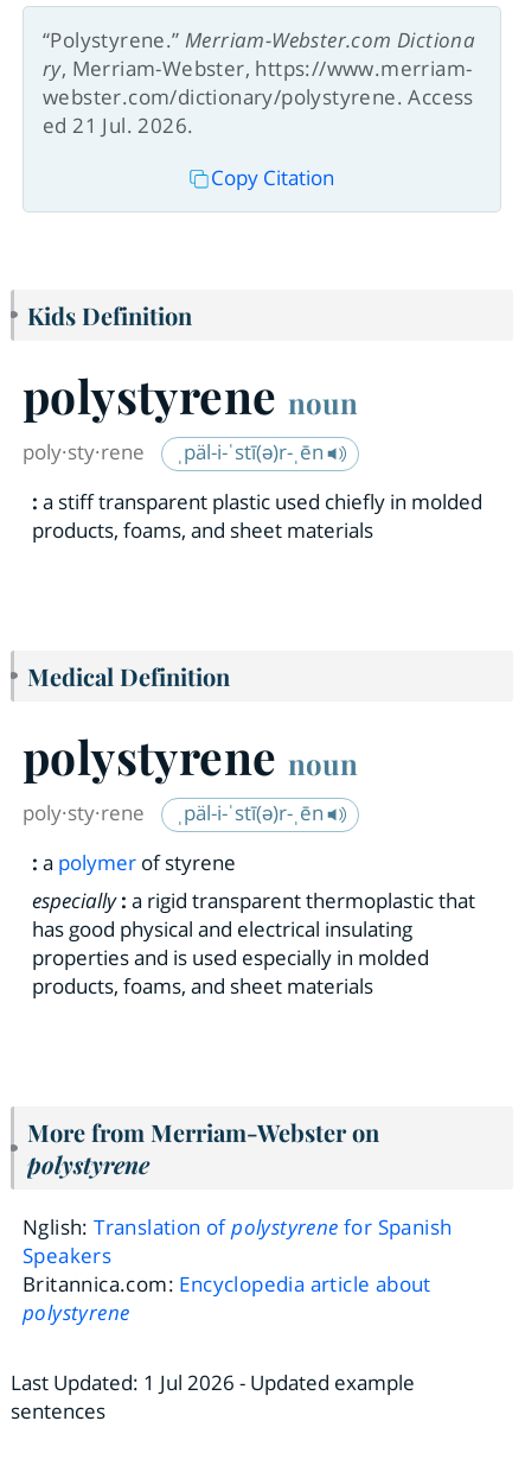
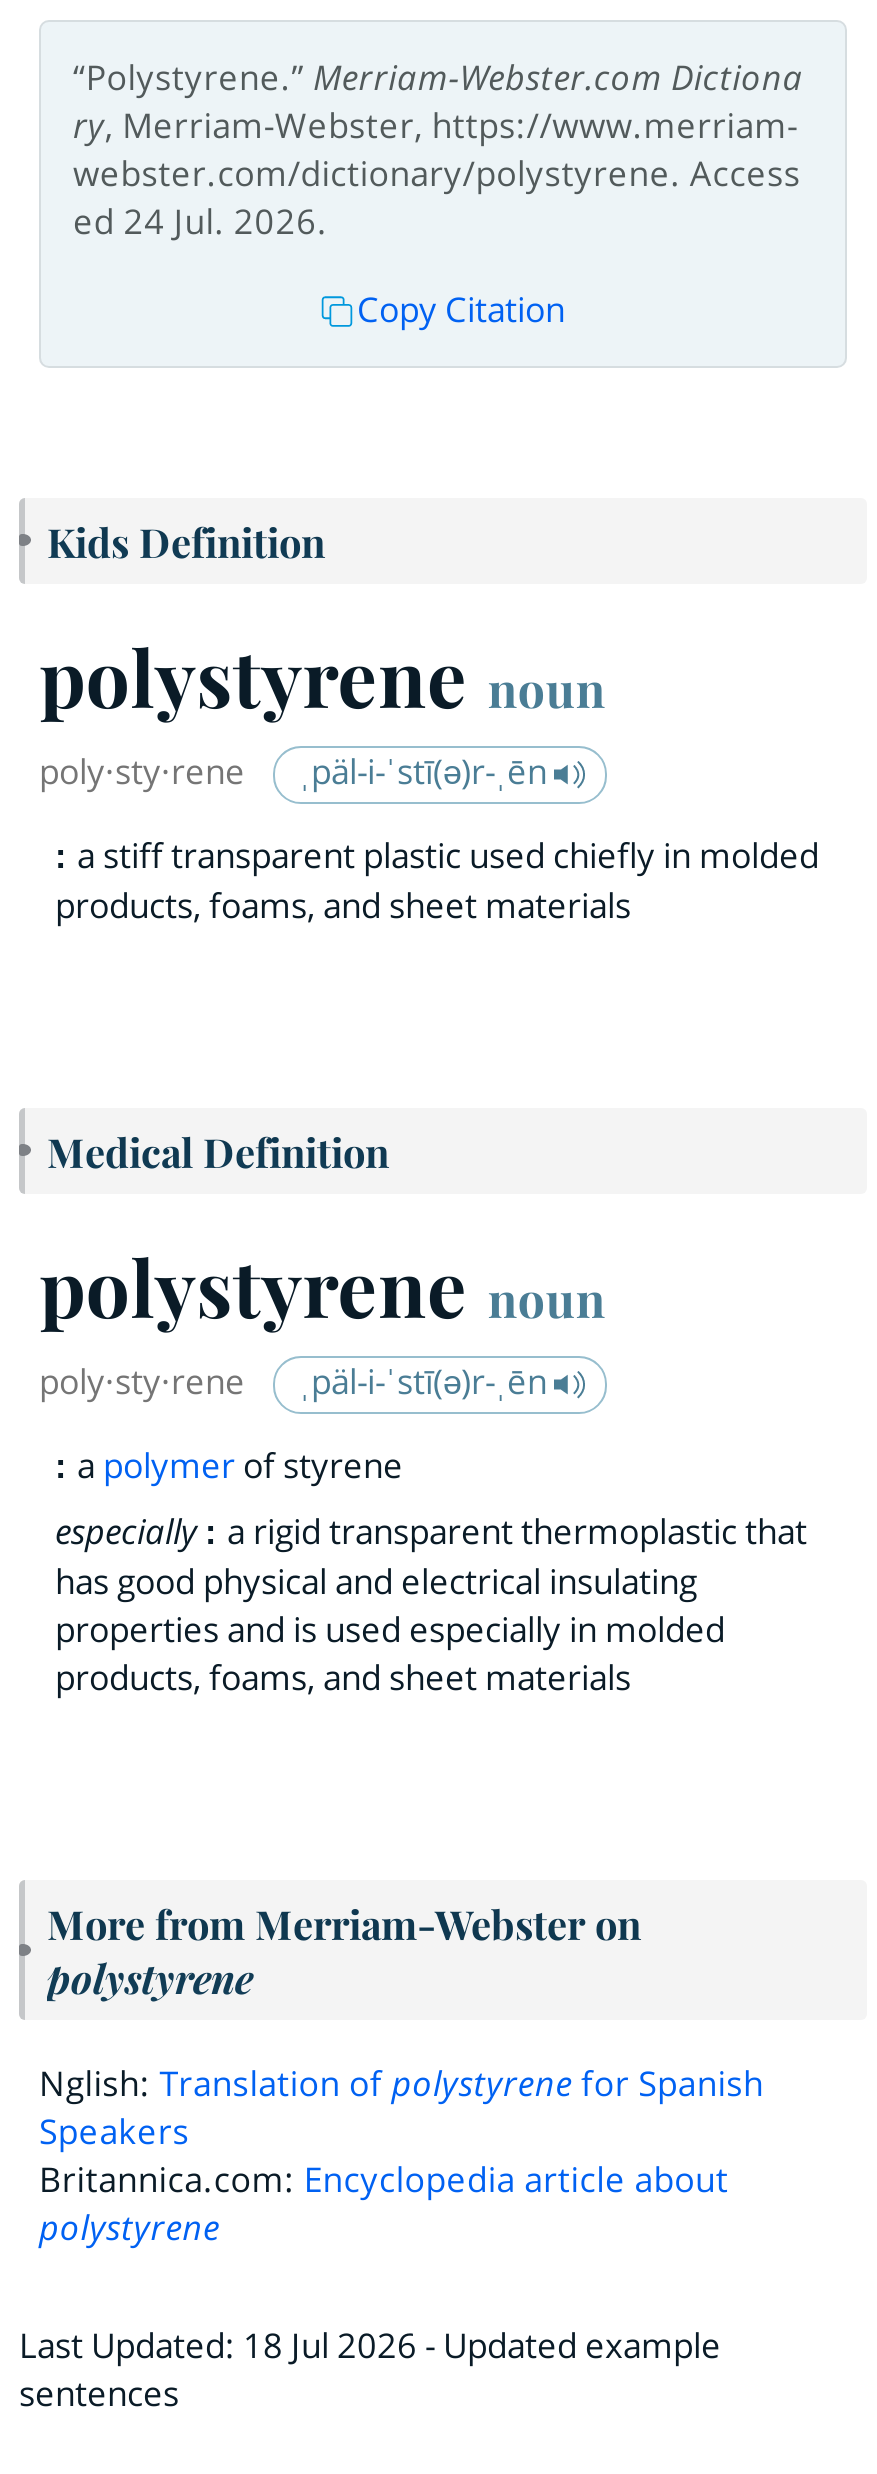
- ed 21 Jul. 2026.
+ ed 24 Jul. 2026.

- Last Updated: 1 Jul 2026 - Updated example
+ Last Updated: 18 Jul 2026 - Updated example
